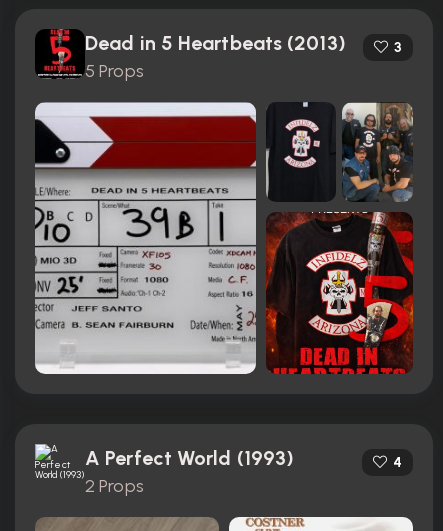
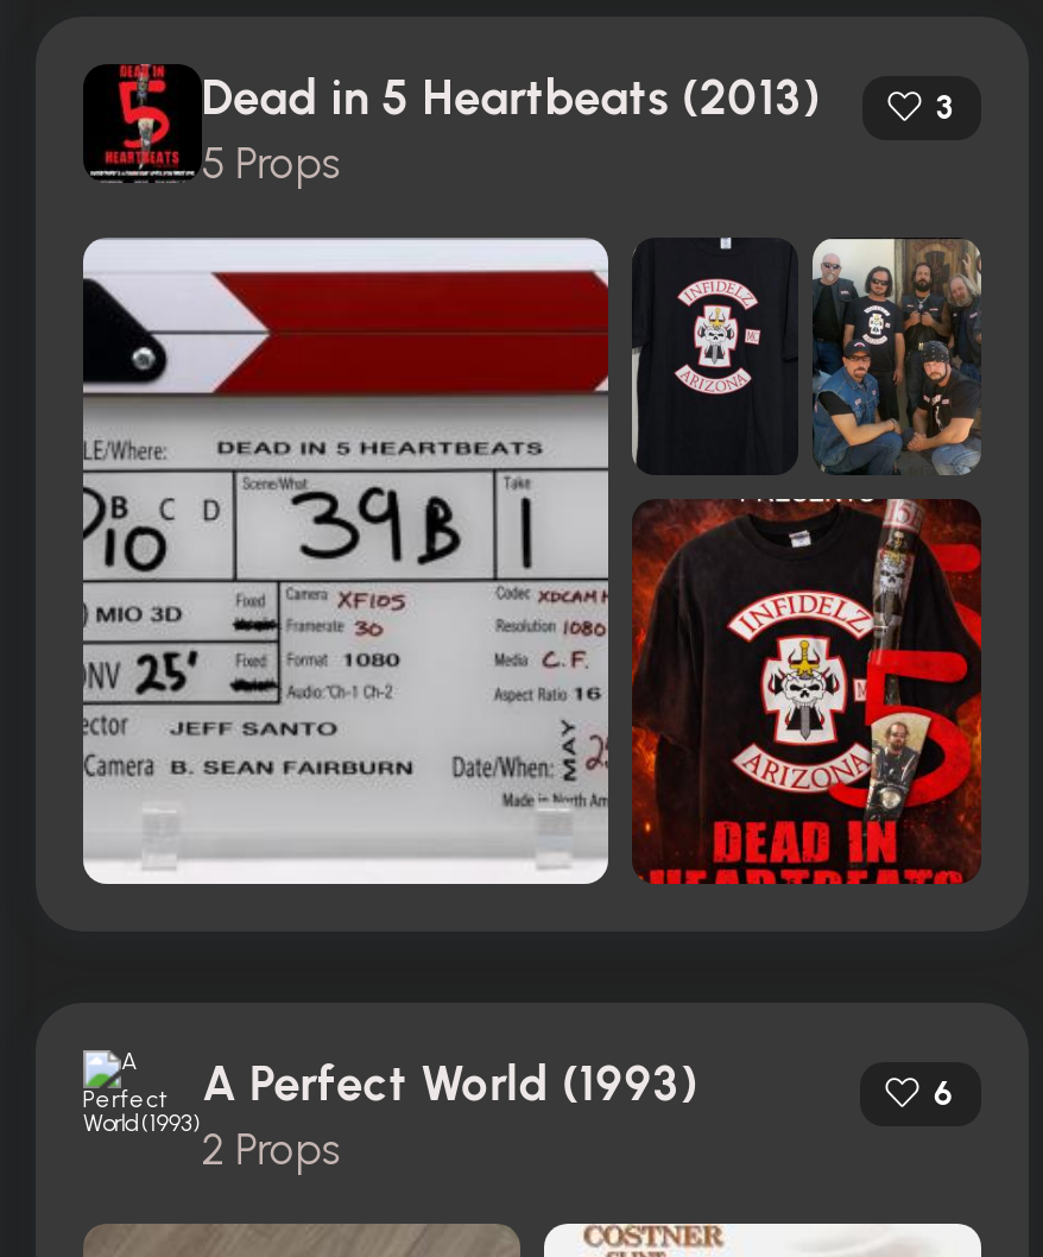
- 4
+ 6
